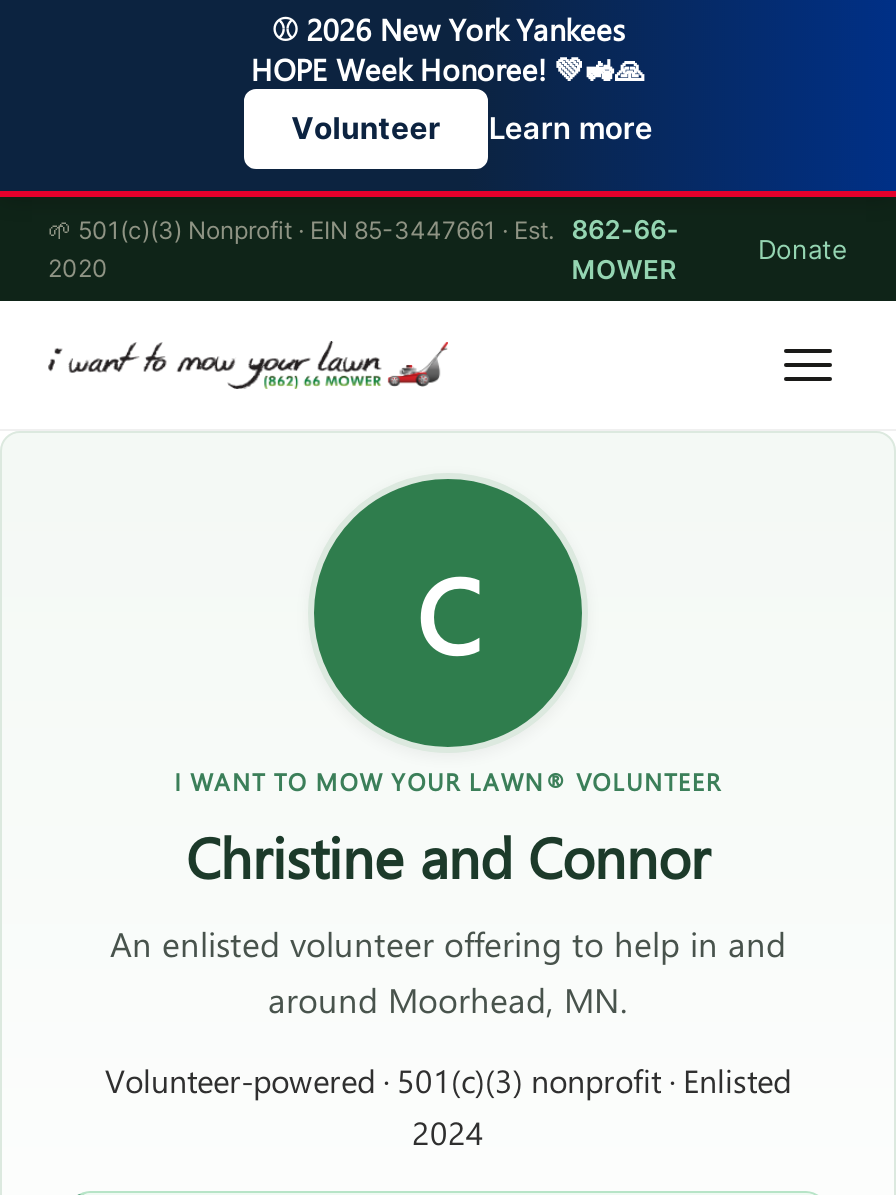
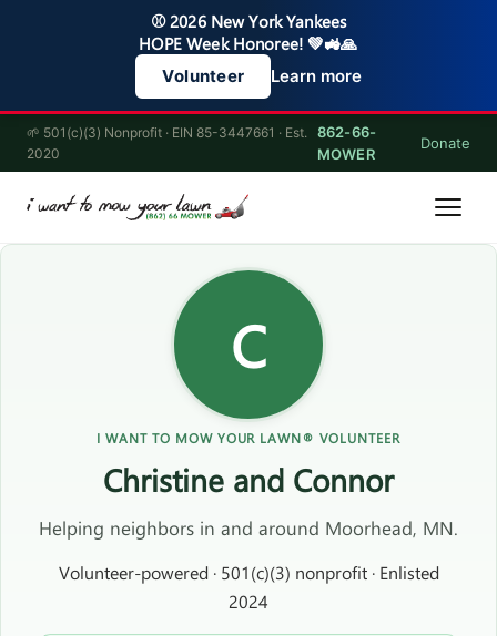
- An enlisted volunteer offering to help in and
- around Moorhead, MN.
+ Helping neighbors in and around Moorhead, MN.
